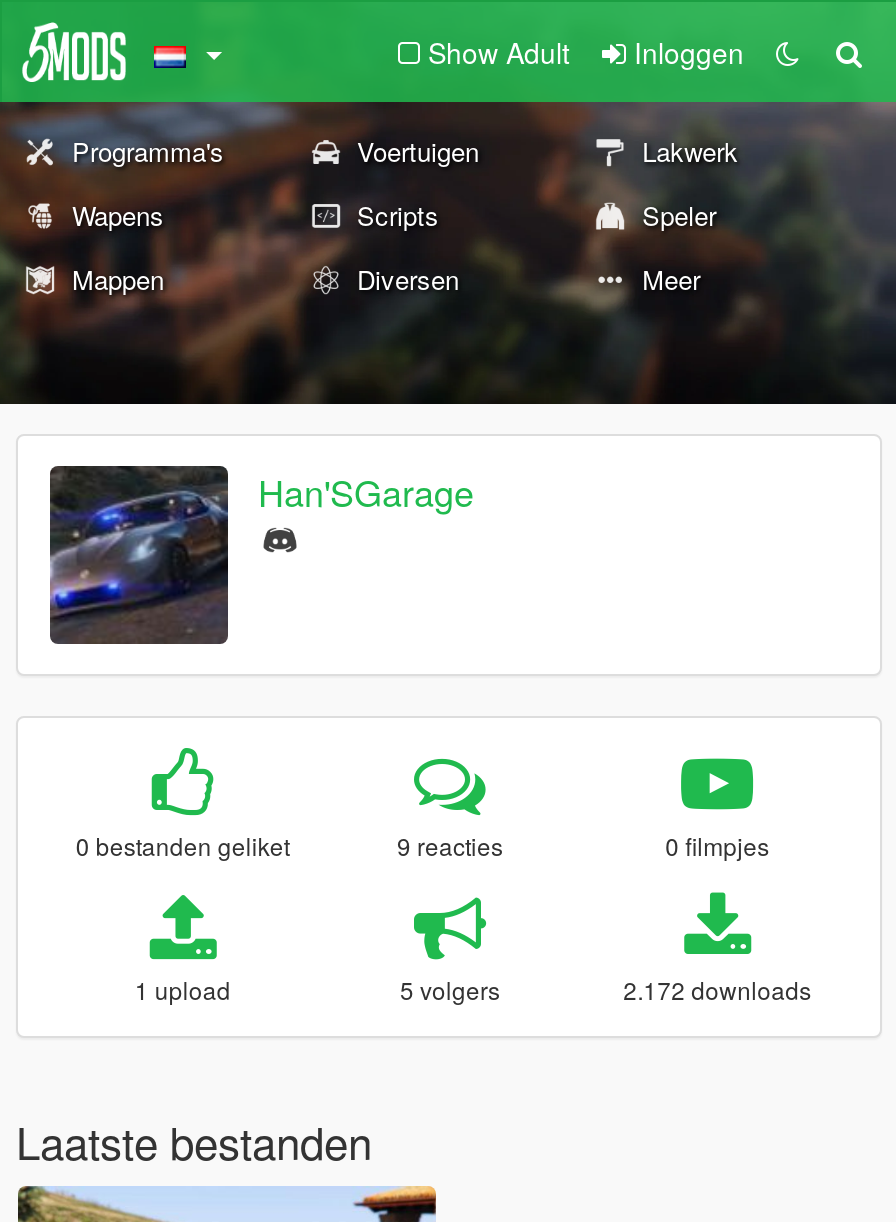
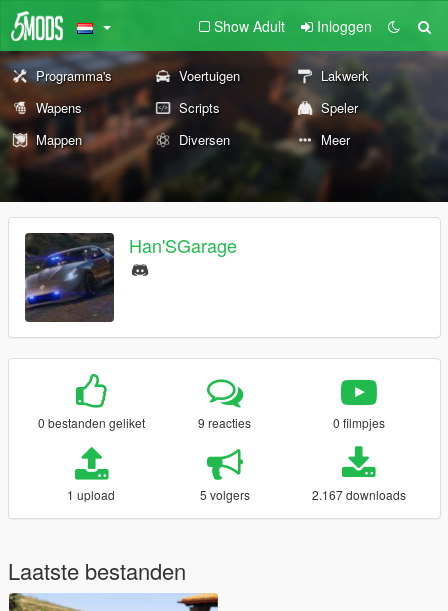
- 2.172 downloads
+ 2.167 downloads
